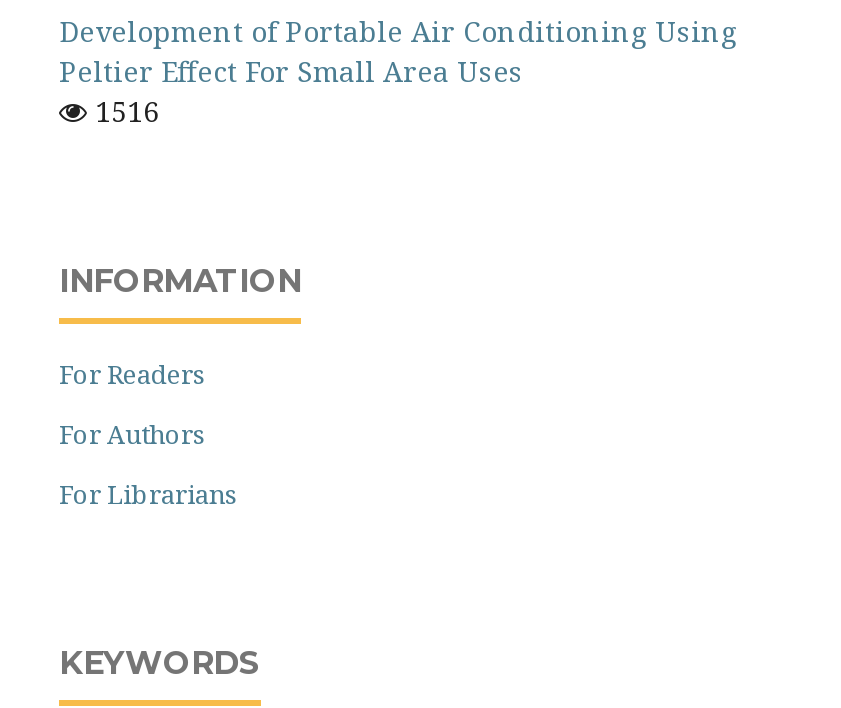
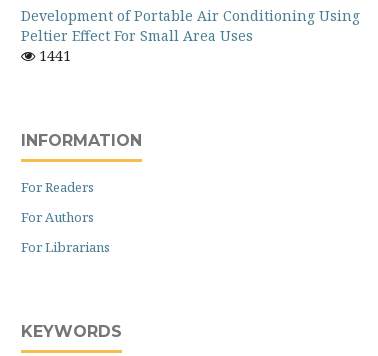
- 1516
+ 1441
